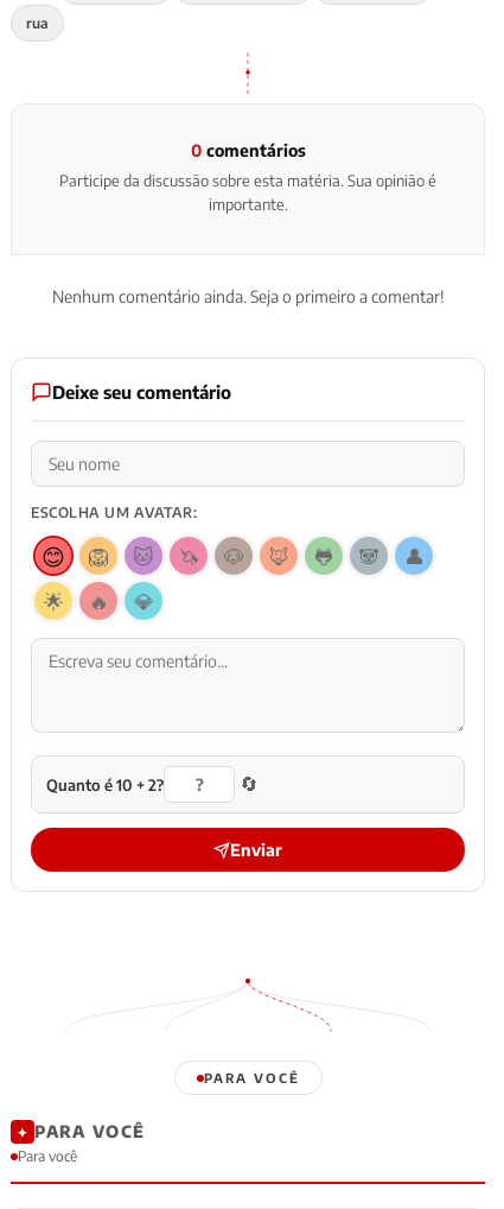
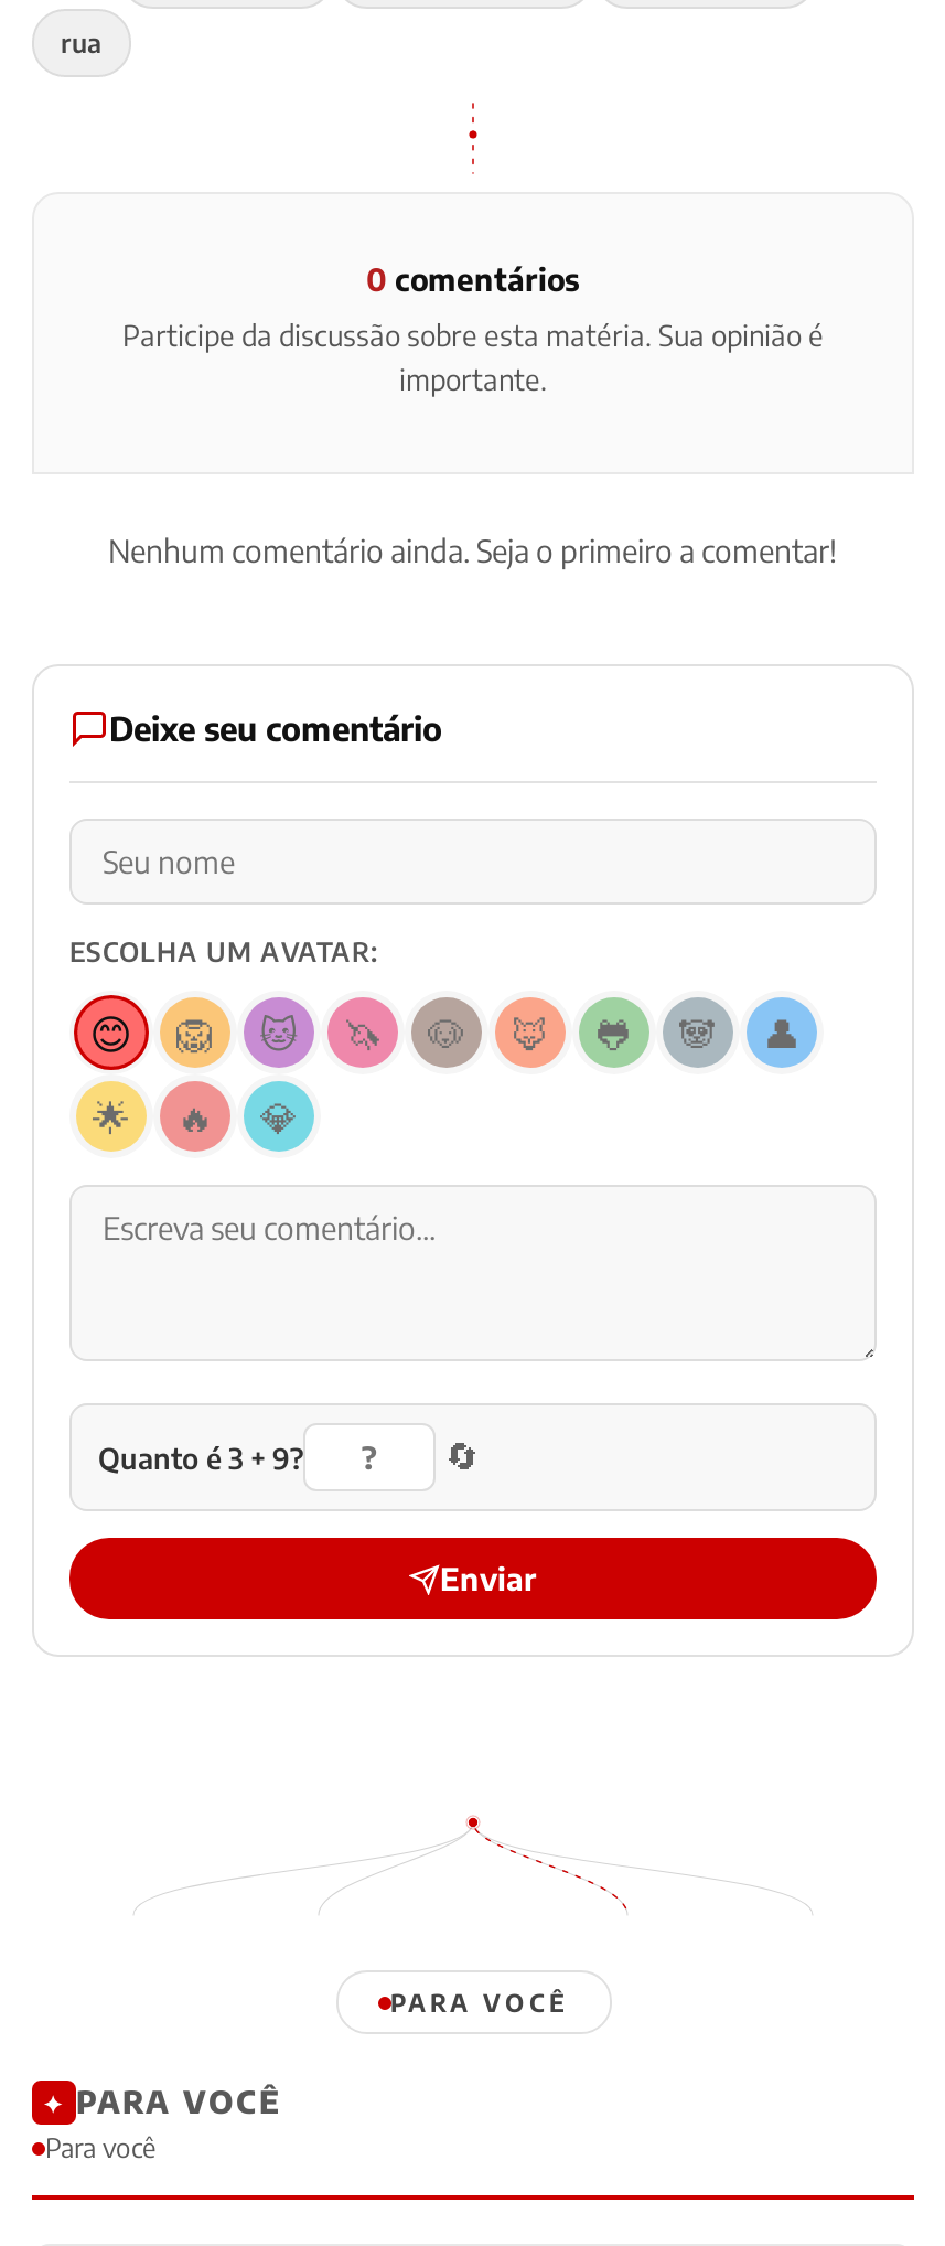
- Quanto é 10 + 2?
+ Quanto é 3 + 9?
